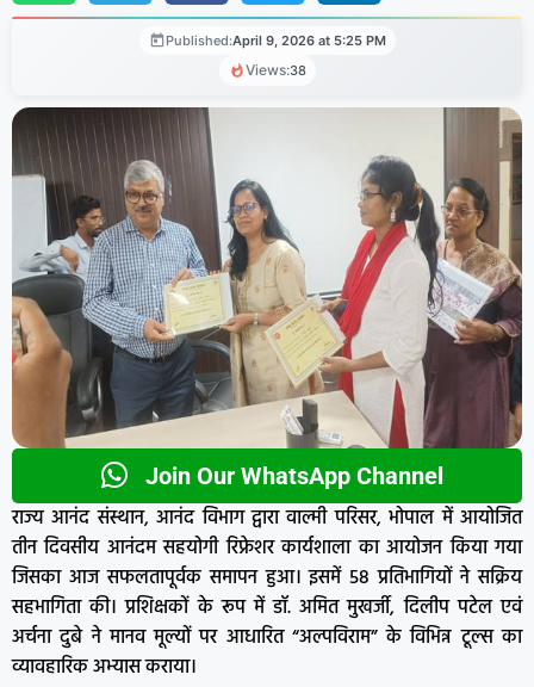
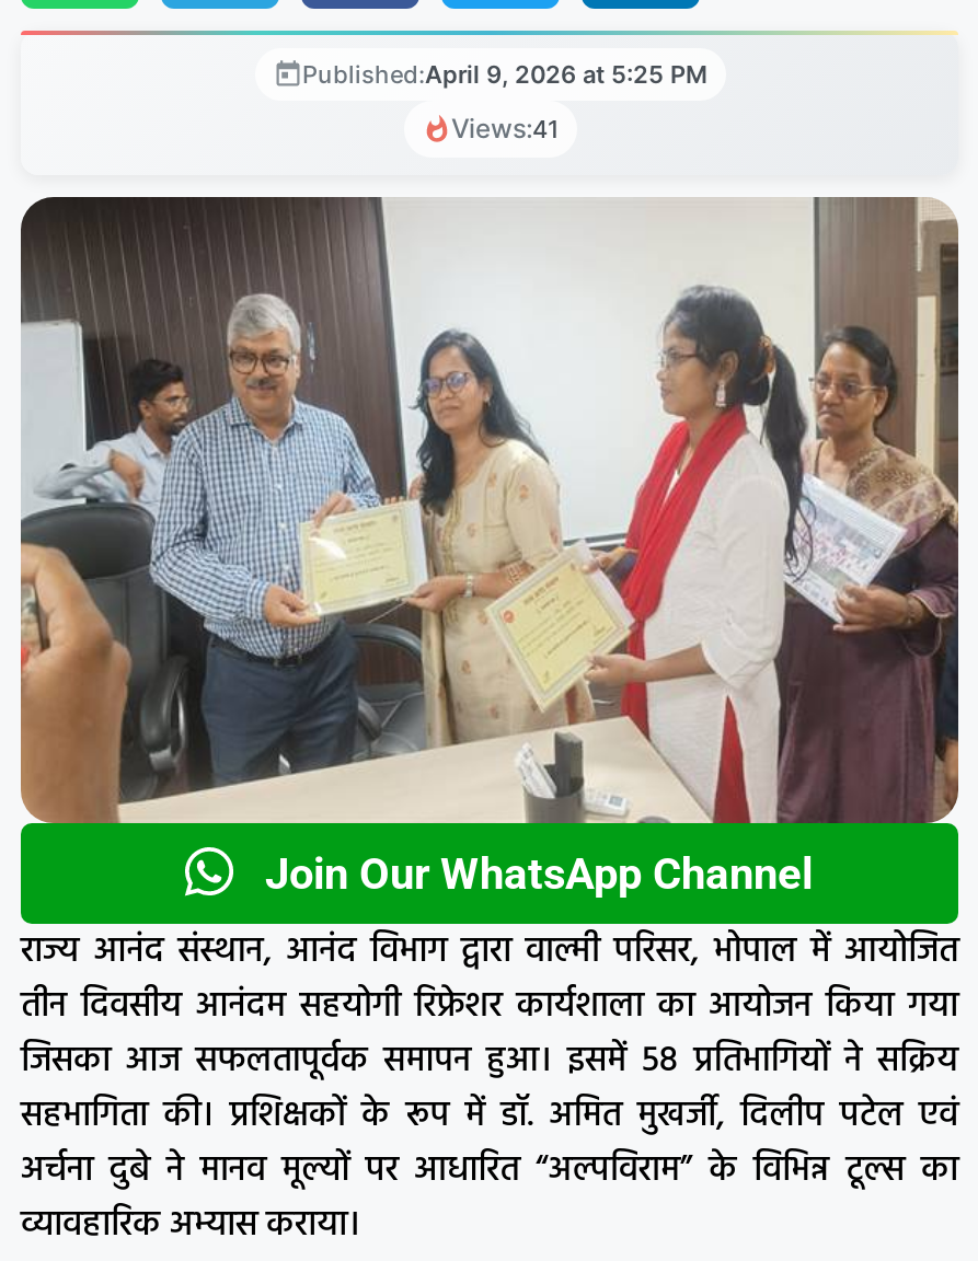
- Views:38
+ Views:41
